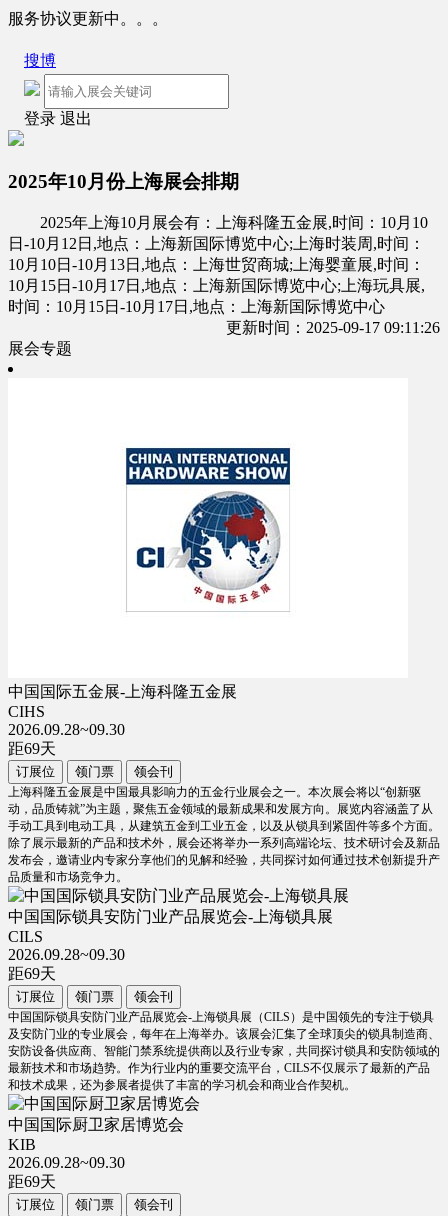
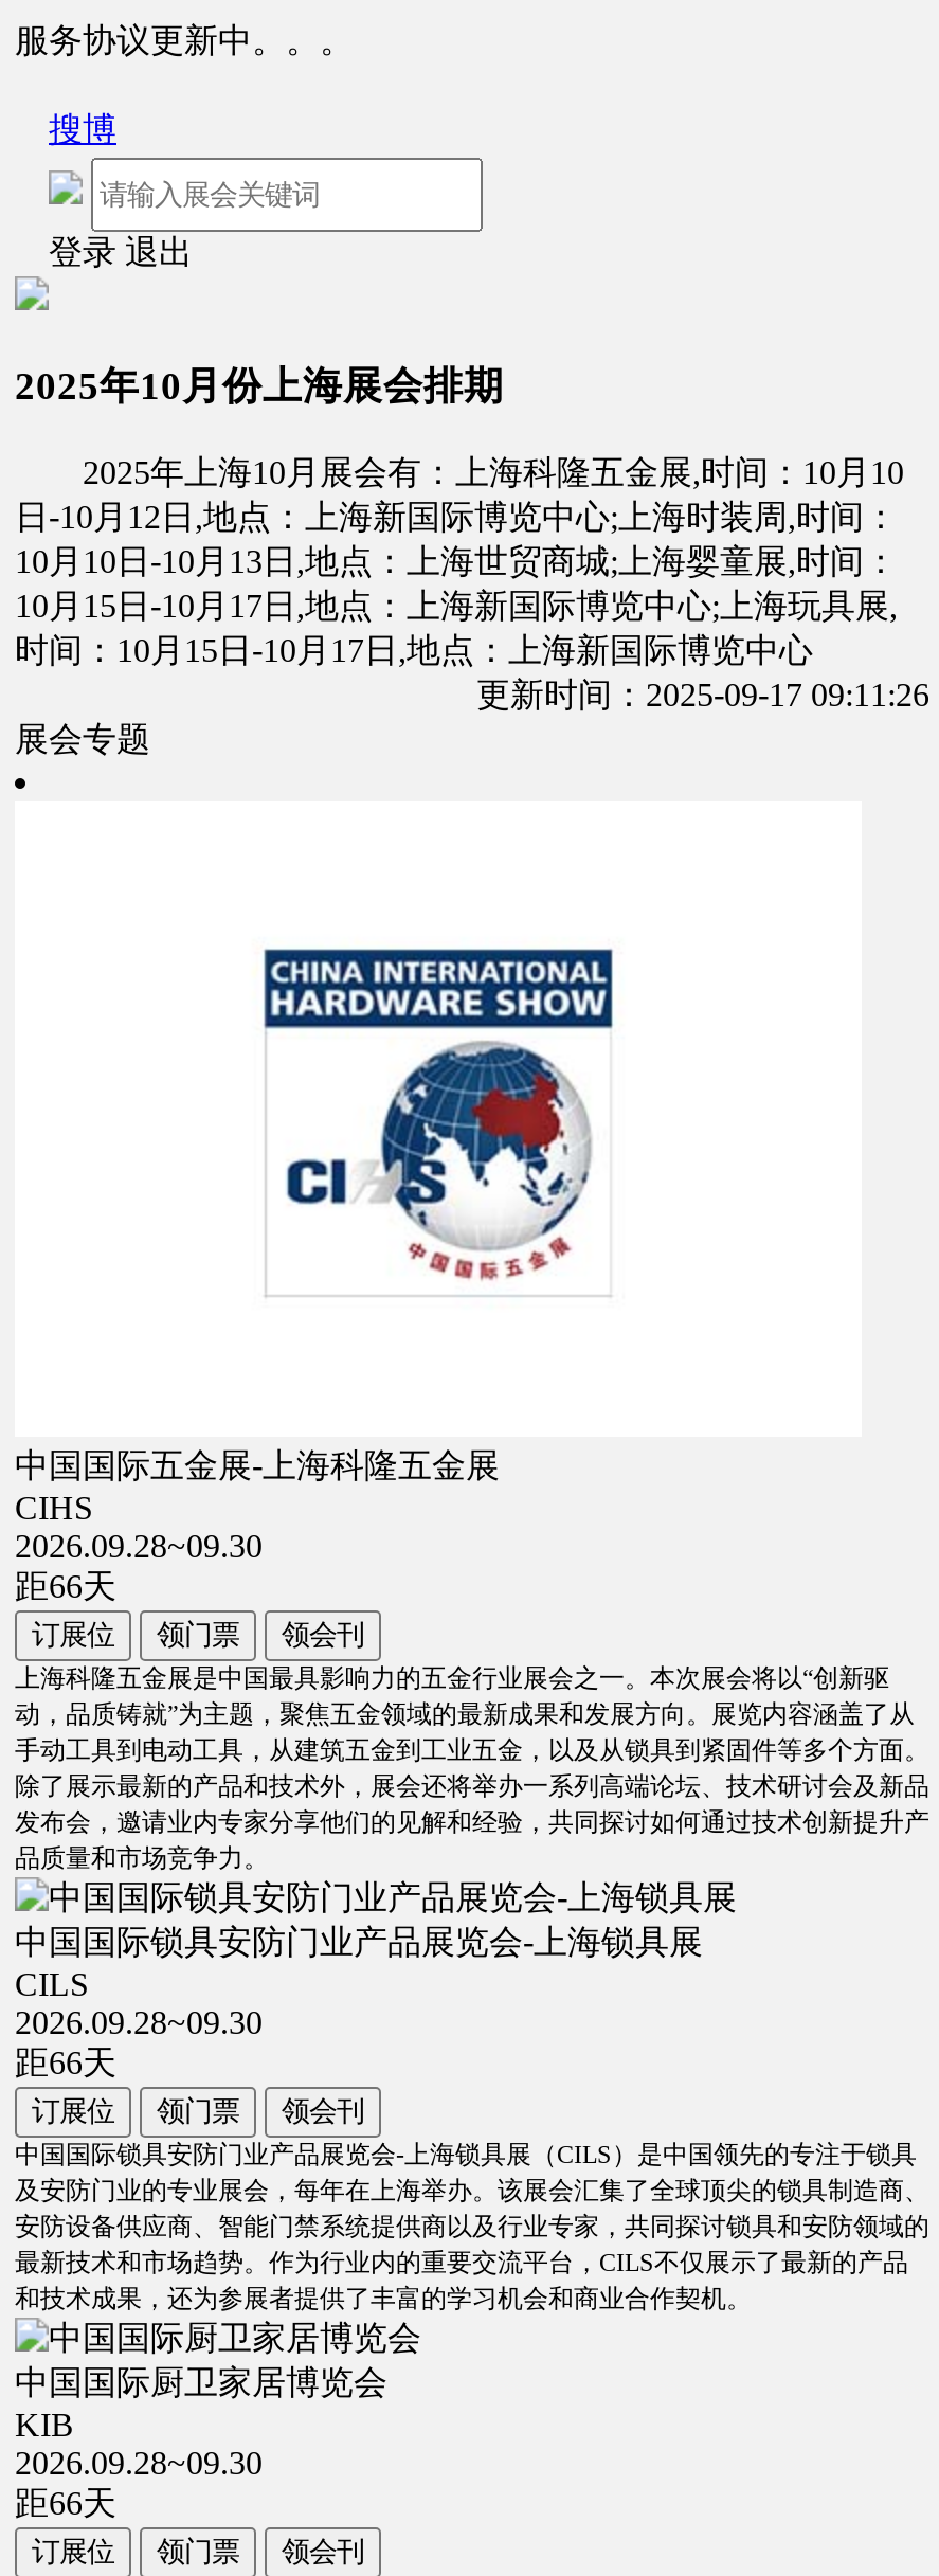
- 距69天
+ 距66天

- 距69天
+ 距66天

- 距69天
+ 距66天
